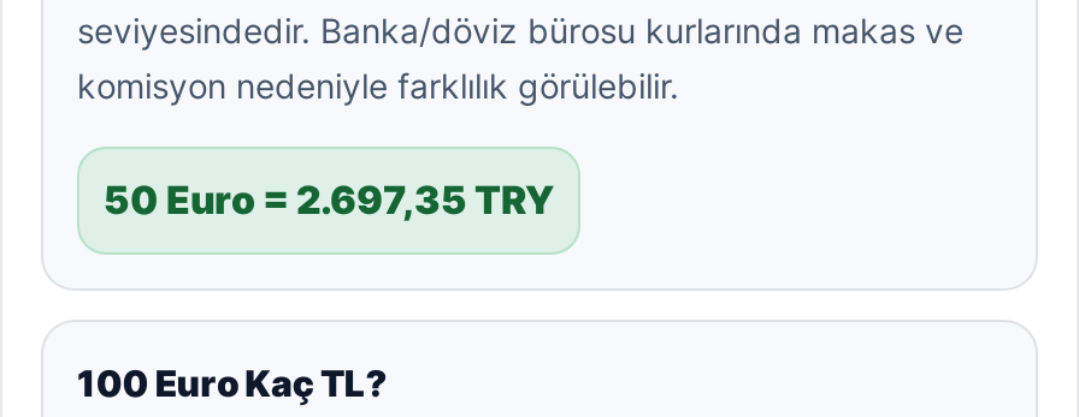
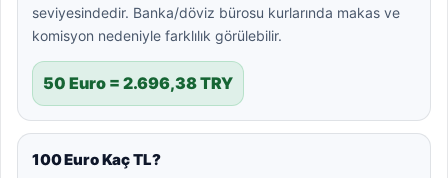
- 50 Euro = 2.697,35 TRY
+ 50 Euro = 2.696,38 TRY
